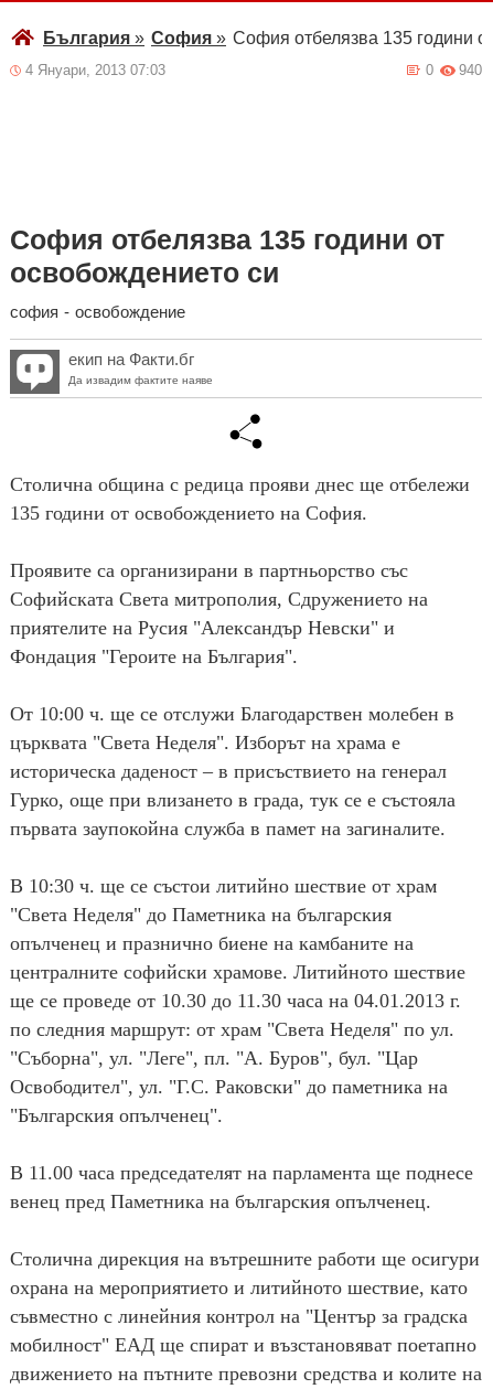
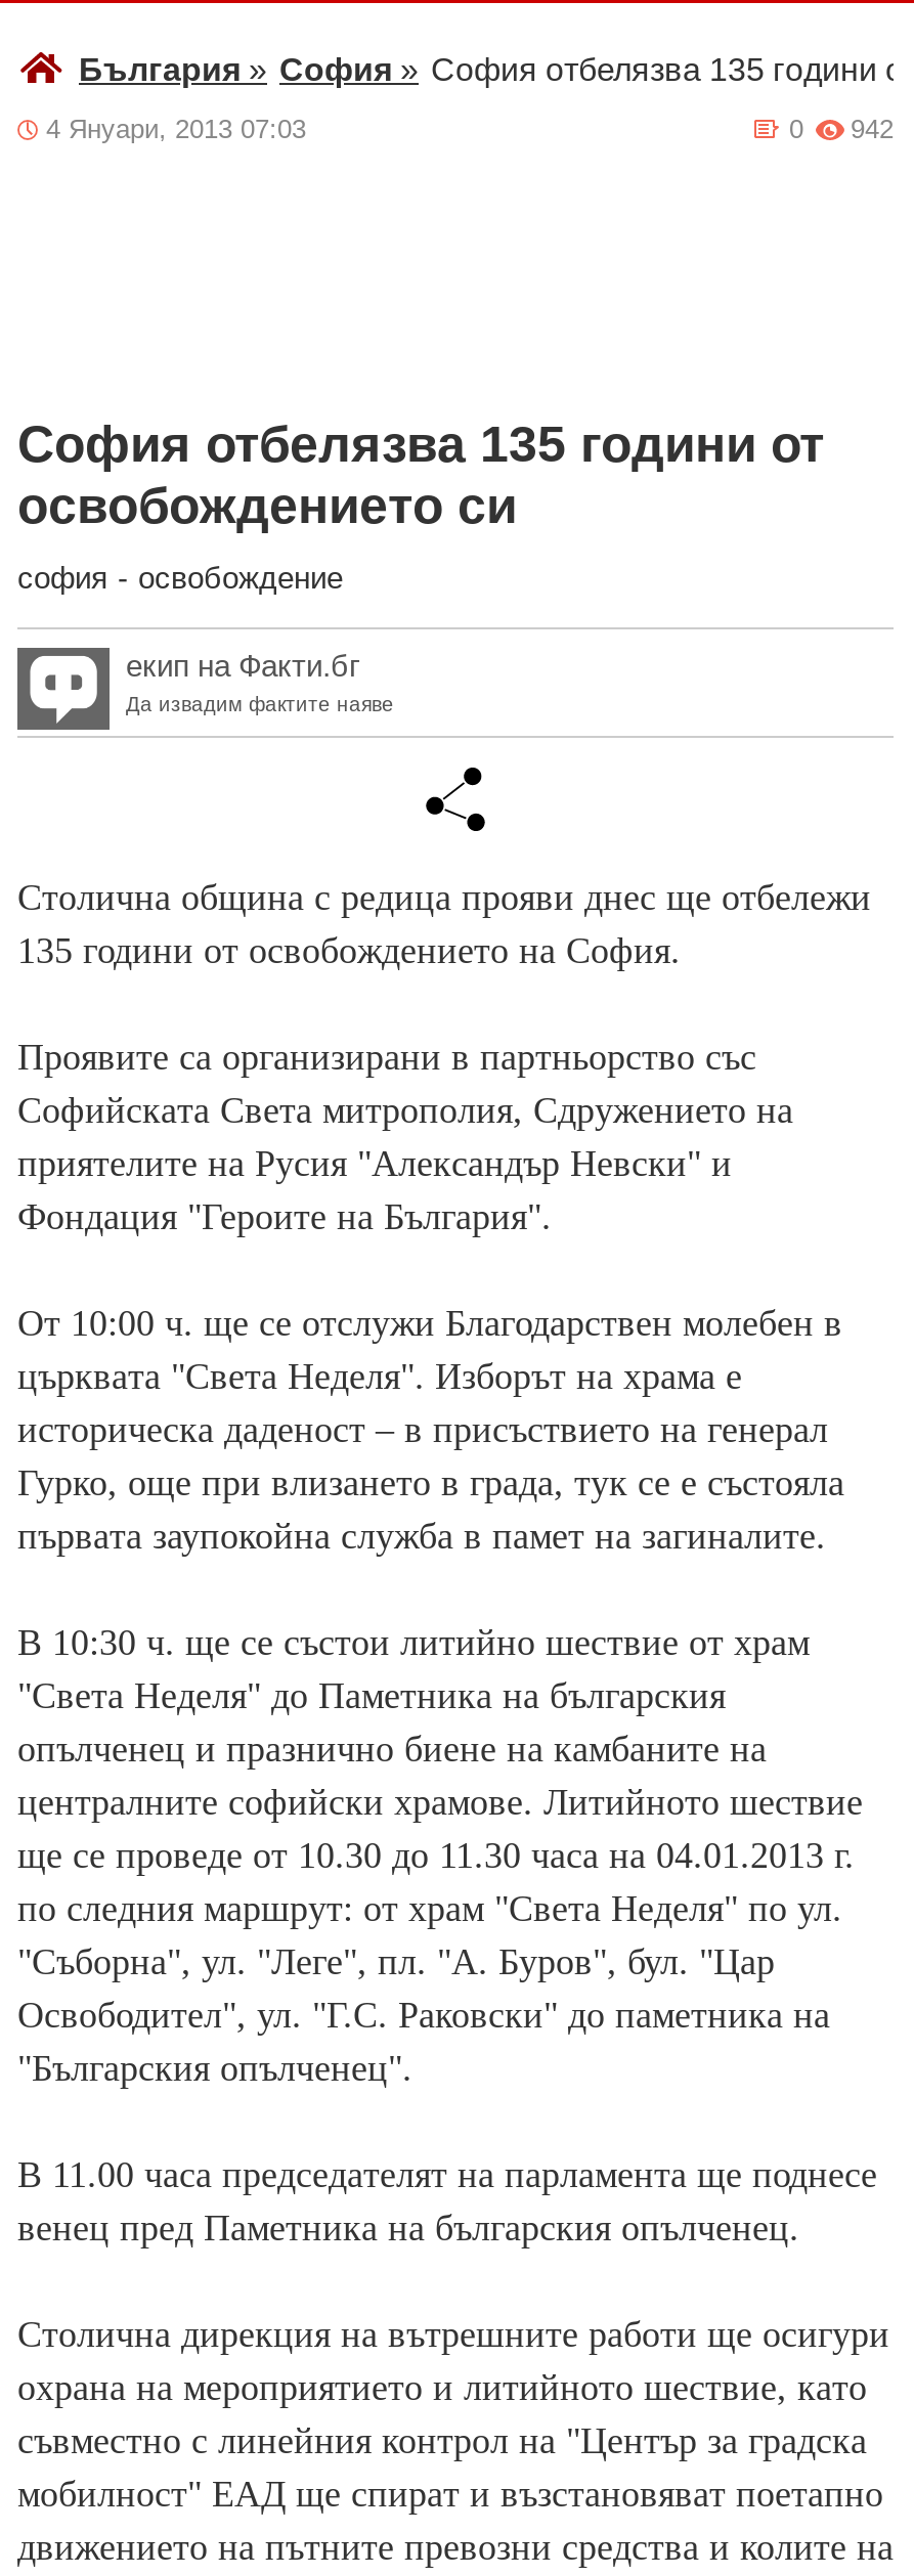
- 0 940
+ 0 942
